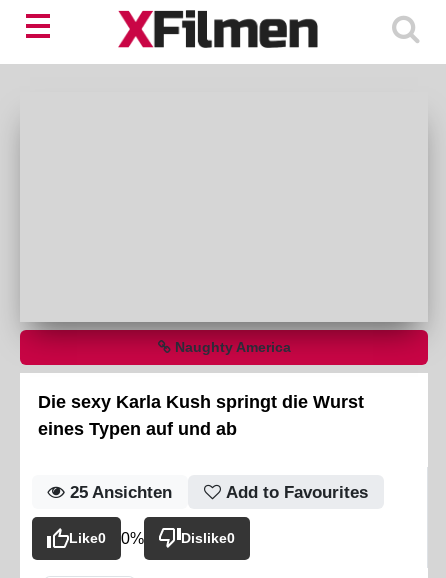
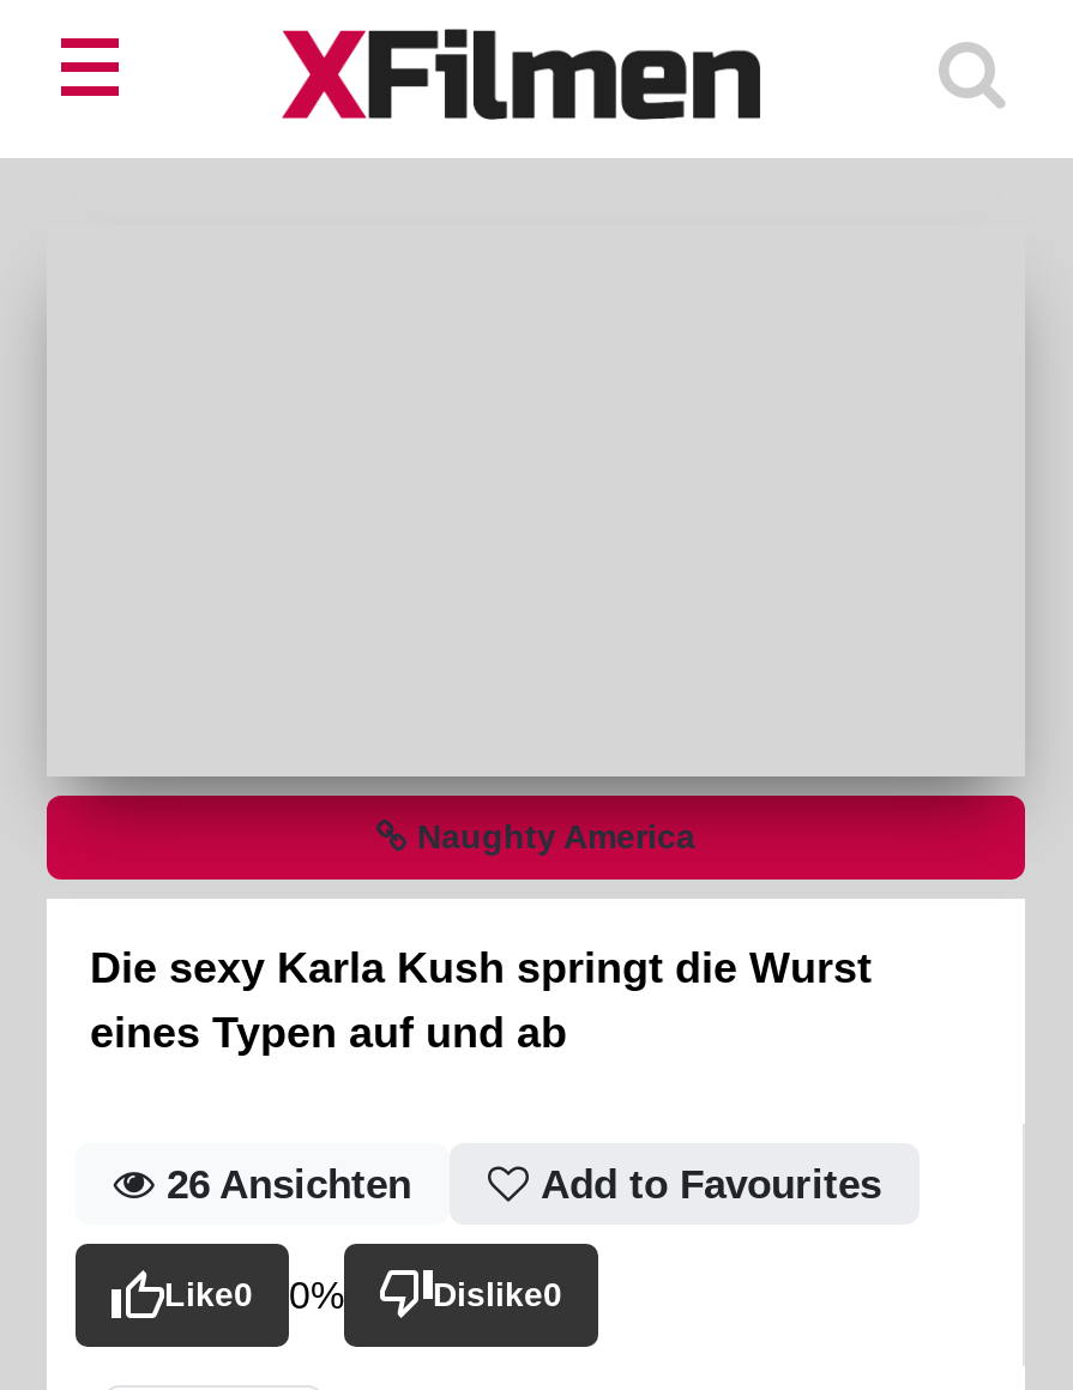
- 25 Ansichten
+ 26 Ansichten
